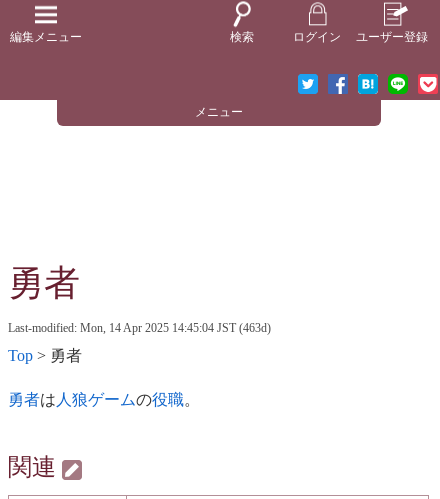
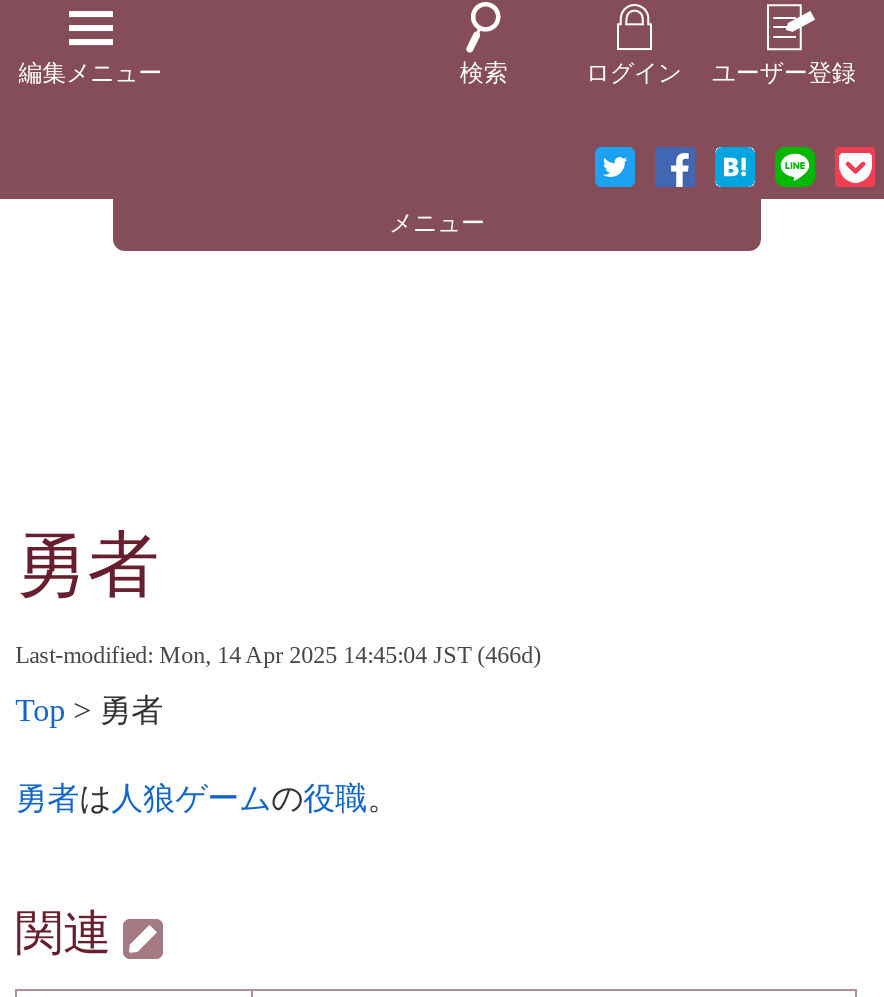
- Last-modified: Mon, 14 Apr 2025 14:45:04 JST (463d)
+ Last-modified: Mon, 14 Apr 2025 14:45:04 JST (466d)
